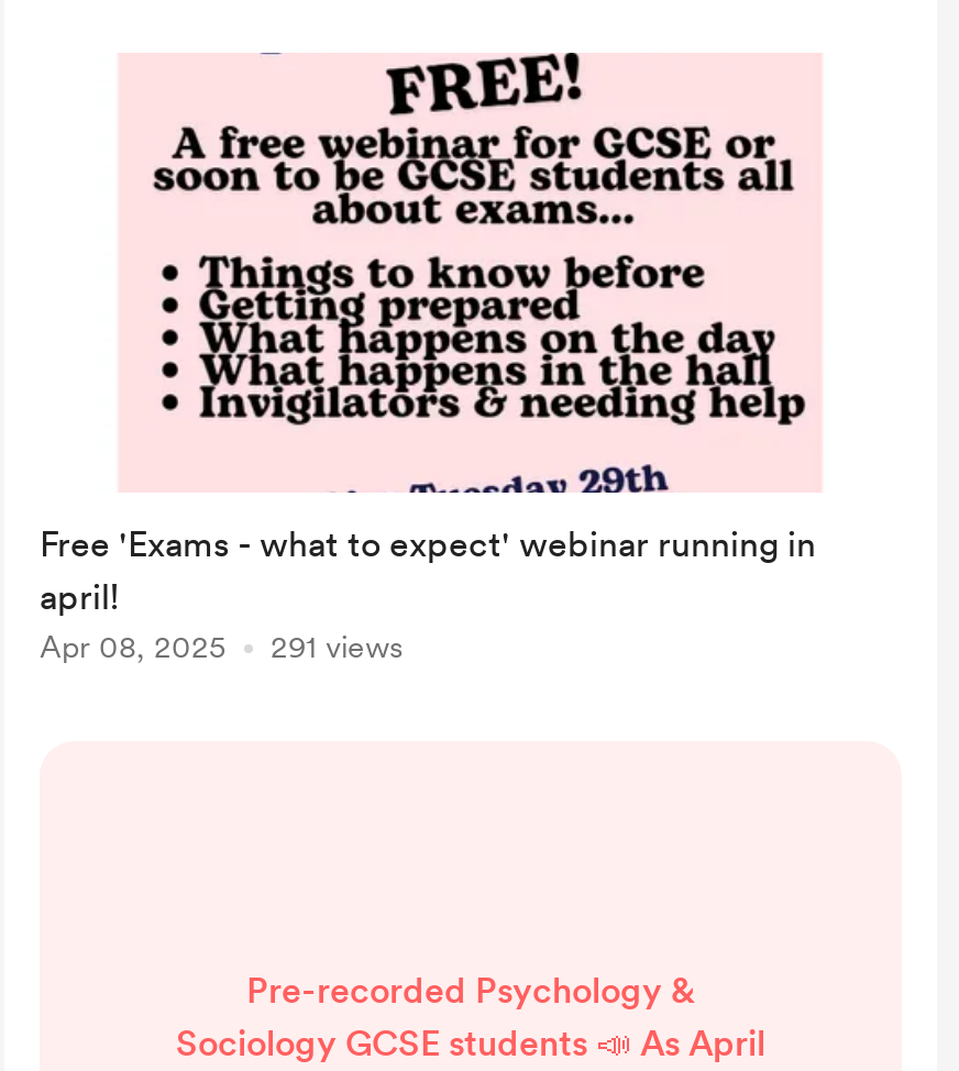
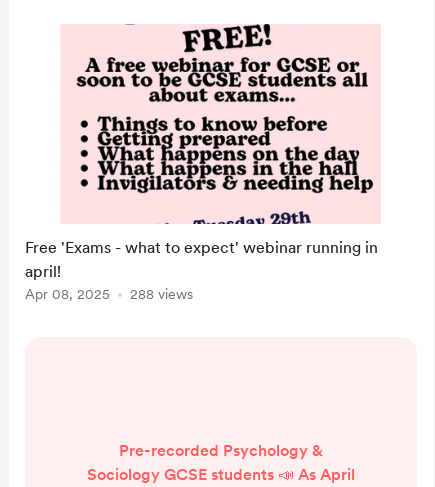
- Apr 08, 2025 291 views
+ Apr 08, 2025 288 views
